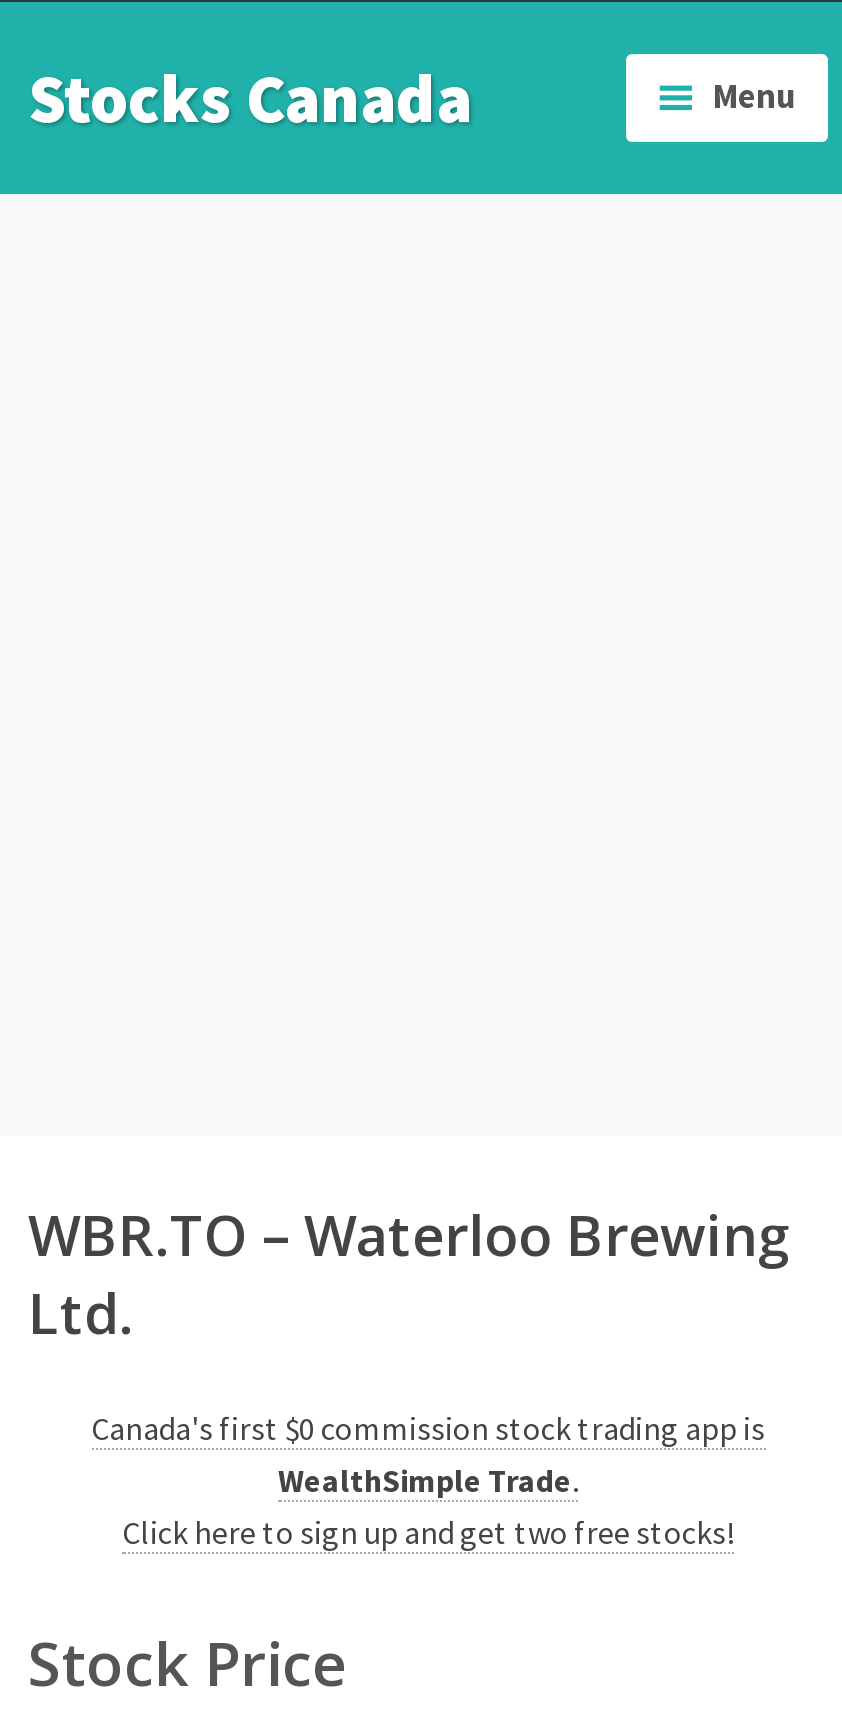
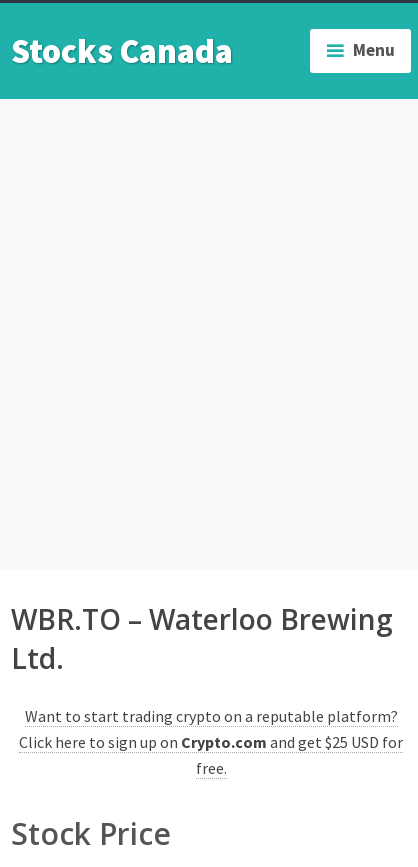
- Canada's first $0 commission stock trading app is
- WealthSimple Trade.
- Click here to sign up and get two free stocks!
+ Want to start trading crypto on a reputable platform?
+ Click here to sign up on Crypto.com and get $25 USD for
+ free.
